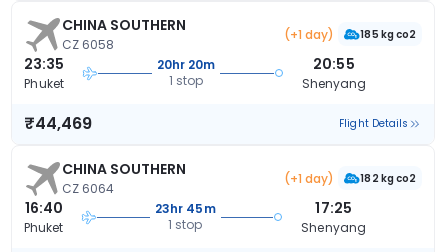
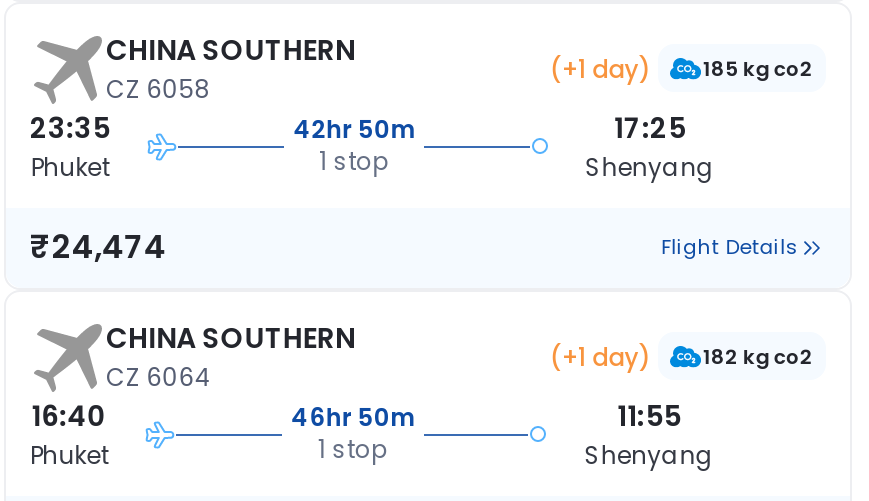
- 20hr 20m
+ 42hr 50m

- 20:55
+ 17:25

- ₹44,469
+ ₹24,474

- 23hr 45m
+ 46hr 50m

- 17:25
+ 11:55
